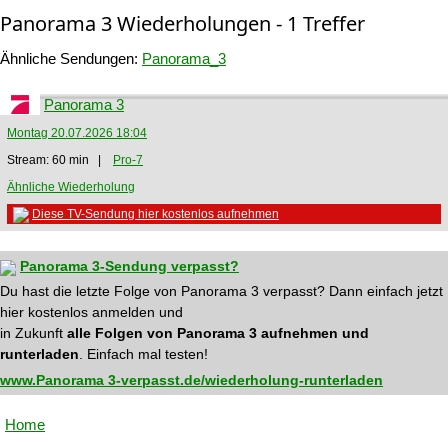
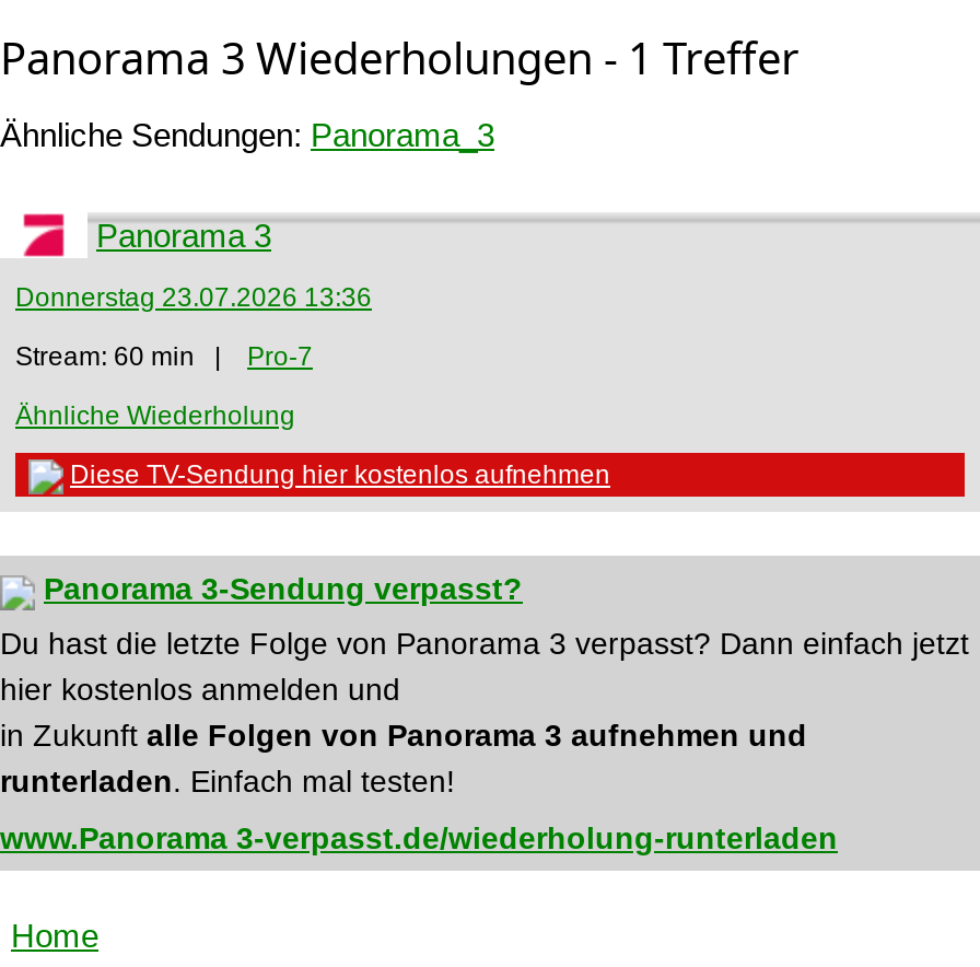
- Montag 20.07.2026 18:04
+ Donnerstag 23.07.2026 13:36
